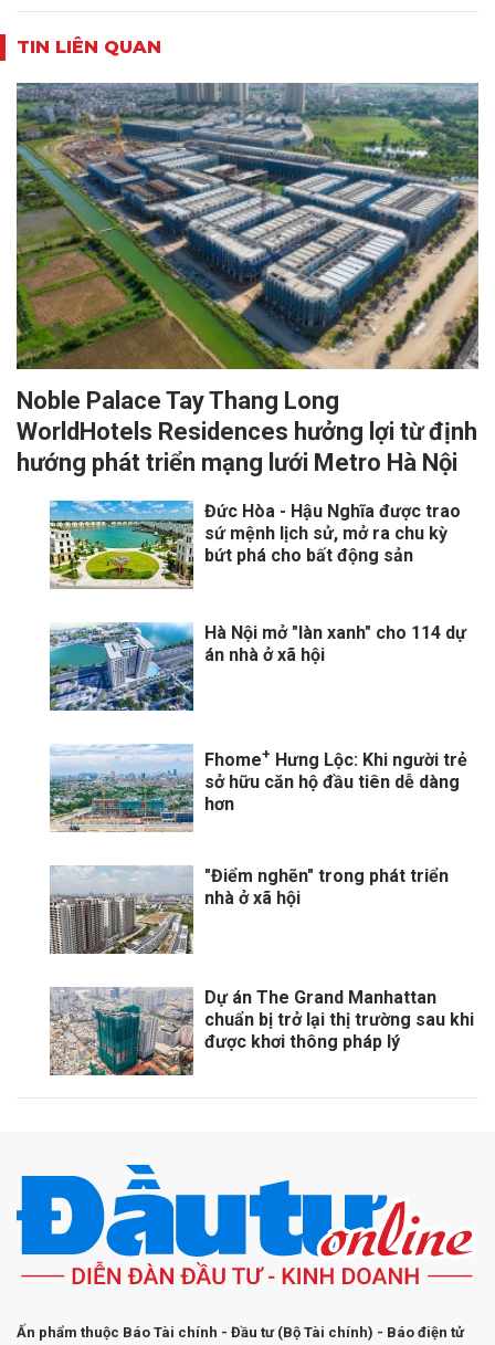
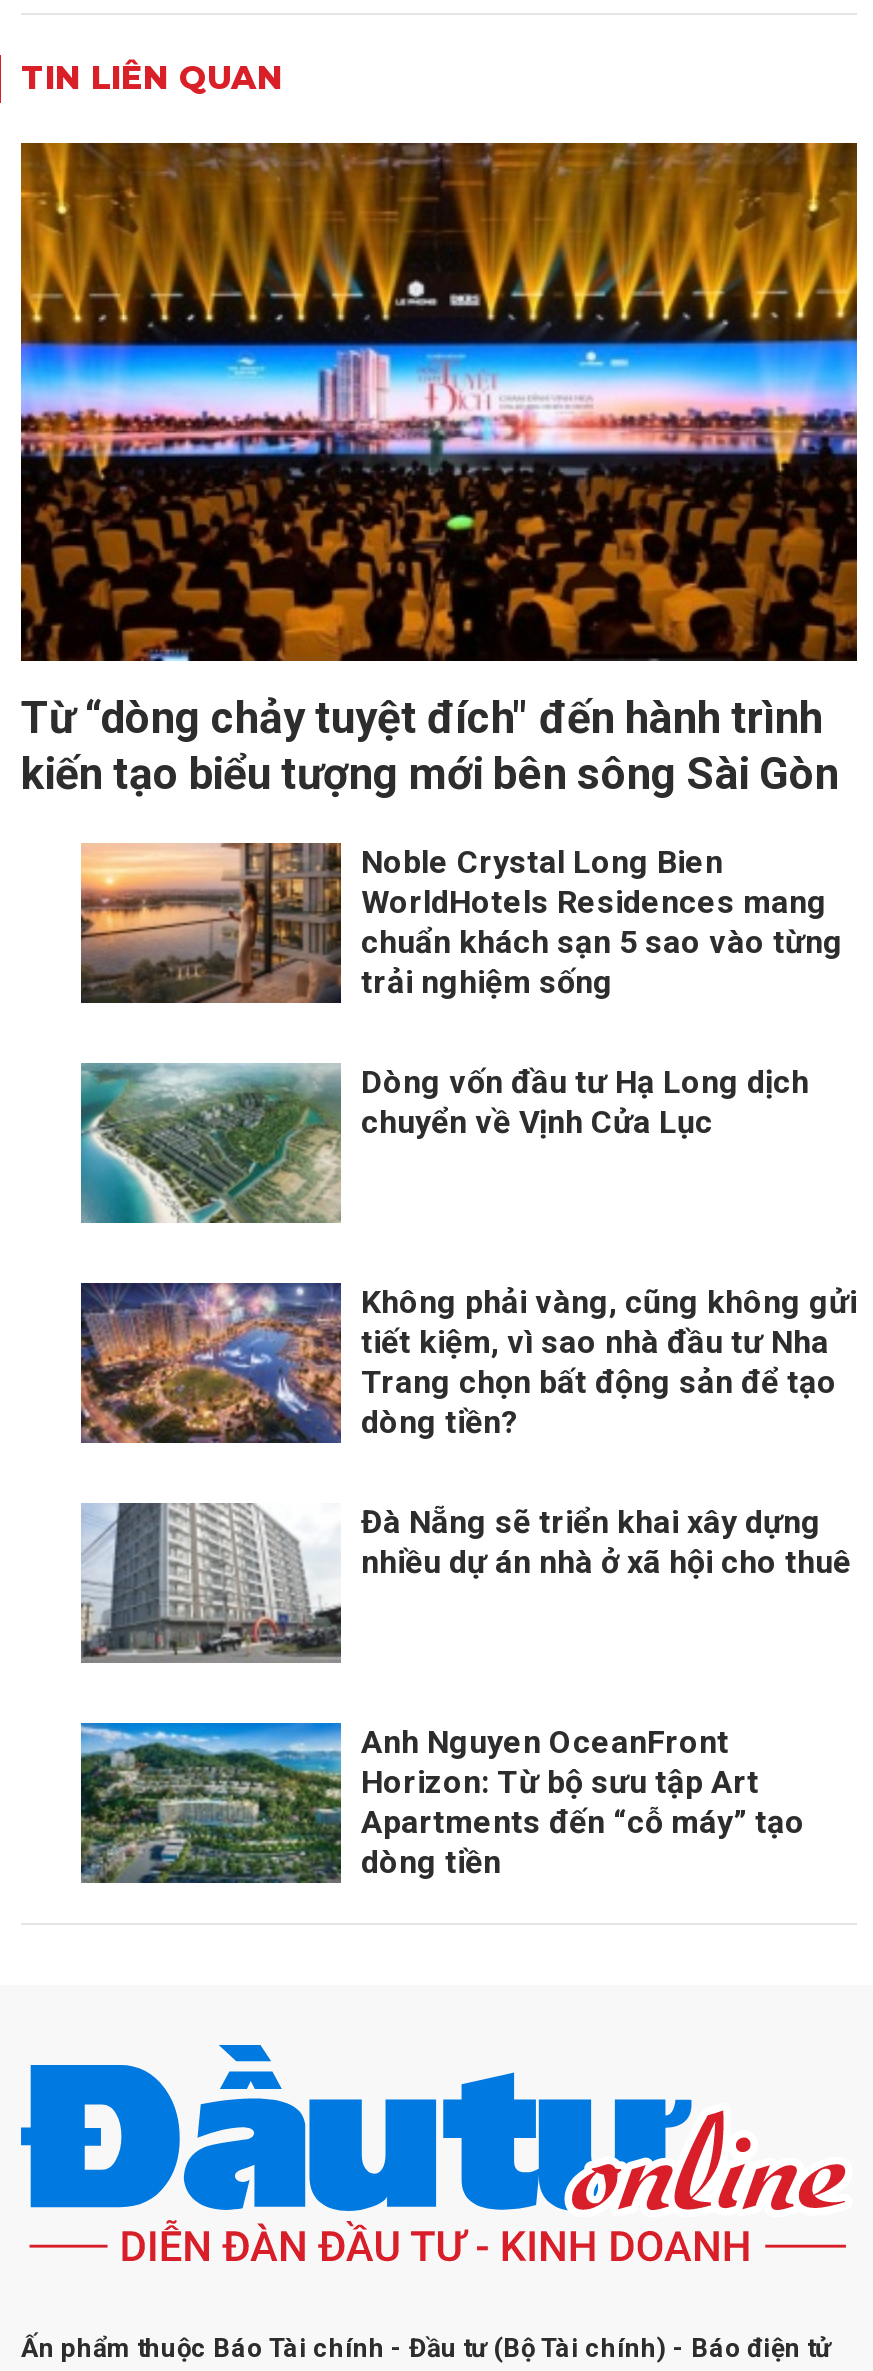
- [image]
- Noble Palace Tay Thang Long
- WorldHotels Residences hưởng lợi từ định
- hướng phát triển mạng lưới Metro Hà Nội
+ [image]
+ Từ “dòng chảy tuyệt đích" đến hành trình
+ kiến tạo biểu tượng mới bên sông Sài Gòn

- [image]
- Đức Hòa - Hậu Nghĩa được trao
- sứ mệnh lịch sử, mở ra chu kỳ
- bứt phá cho bất động sản
+ [image]
+ Noble Crystal Long Bien
+ WorldHotels Residences mang
+ chuẩn khách sạn 5 sao vào từng
+ trải nghiệm sống

- [image]
- Hà Nội mở "làn xanh" cho 114 dự
- án nhà ở xã hội
+ [image]
+ Dòng vốn đầu tư Hạ Long dịch
+ chuyển về Vịnh Cửa Lục

- [image]
- Fhome+ Hưng Lộc: Khi người trẻ
- sở hữu căn hộ đầu tiên dễ dàng
- hơn
+ [image]
+ Không phải vàng, cũng không gửi
+ tiết kiệm, vì sao nhà đầu tư Nha
+ Trang chọn bất động sản để tạo
+ dòng tiền?

- [image]
- "Điểm nghẽn" trong phát triển
- nhà ở xã hội
+ [image]
+ Đà Nẵng sẽ triển khai xây dựng
+ nhiều dự án nhà ở xã hội cho thuê

- [image]
- Dự án The Grand Manhattan
- chuẩn bị trở lại thị trường sau khi
- được khơi thông pháp lý
+ [image]
+ Anh Nguyen OceanFront
+ Horizon: Từ bộ sưu tập Art
+ Apartments đến “cỗ máy” tạo
+ dòng tiền
